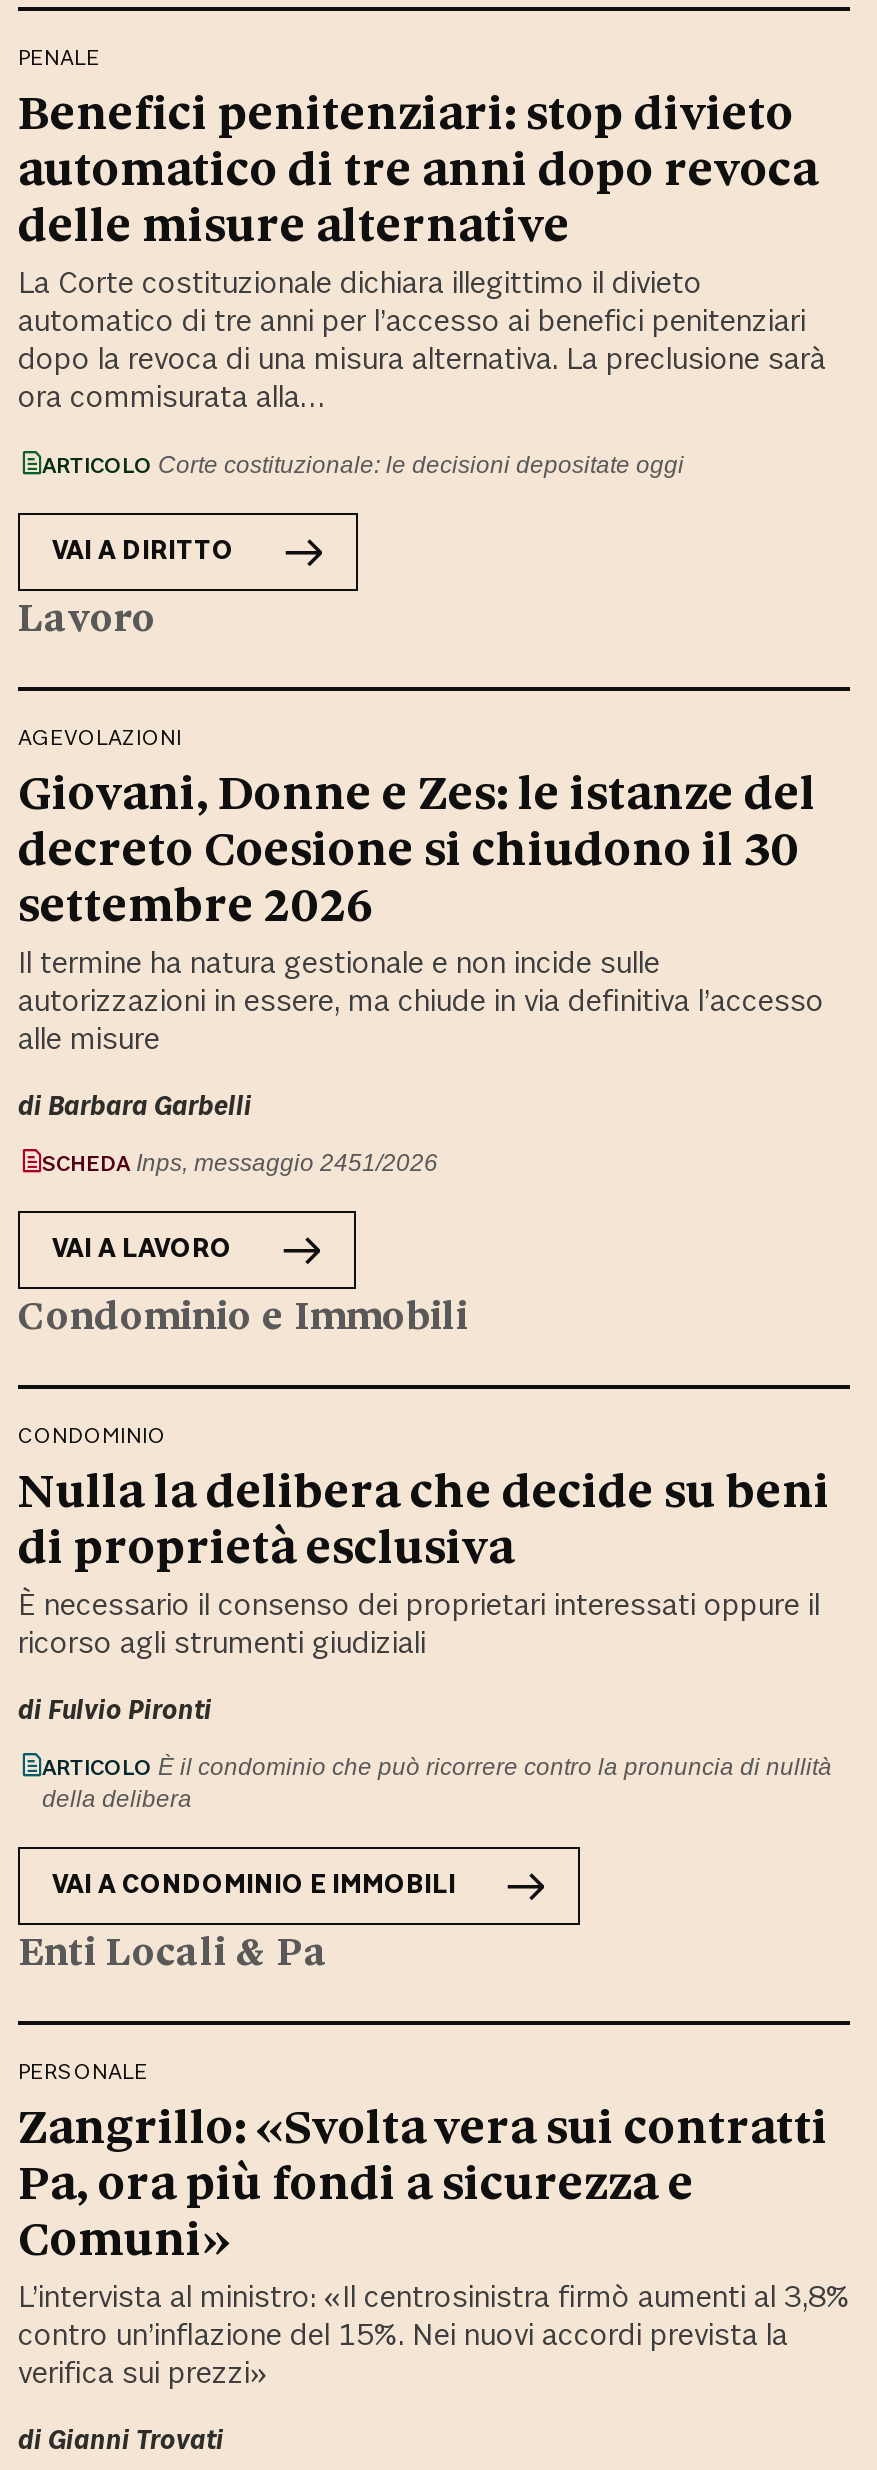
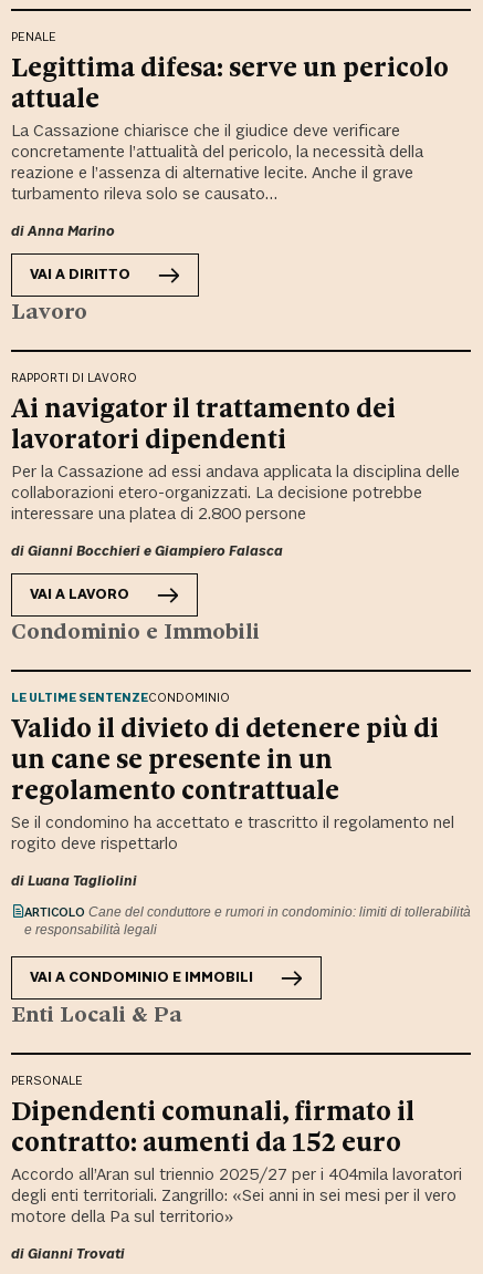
- Benefici penitenziari: stop divieto
- automatico di tre anni dopo revoca
- delle misure alternative
- La Corte costituzionale dichiara illegittimo il divieto
- automatico di tre anni per l’accesso ai benefici penitenziari
- dopo la revoca di una misura alternativa. La preclusione sarà
- ora commisurata alla…
+ Legittima difesa: serve un pericolo
+ attuale
+ La Cassazione chiarisce che il giudice deve verificare
+ concretamente l’attualità del pericolo, la necessità della
+ reazione e l’assenza di alternative lecite. Anche il grave
+ turbamento rileva solo se causato…

- ARTICOLO Corte costituzionale: le decisioni depositate oggi
+ di Anna Marino

- AGEVOLAZIONI
- Giovani, Donne e Zes: le istanze del
- decreto Coesione si chiudono il 30
- settembre 2026
- Il termine ha natura gestionale e non incide sulle
- autorizzazioni in essere, ma chiude in via definitiva l’accesso
- alle misure
- di Barbara Garbelli
- SCHEDA Inps, messaggio 2451/2026
+ RAPPORTI DI LAVORO
+ Ai navigator il trattamento dei
+ lavoratori dipendenti
+ Per la Cassazione ad essi andava applicata la disciplina delle
+ collaborazioni etero-organizzati. La decisione potrebbe
+ interessare una platea di 2.800 persone
+ di Gianni Bocchieri e Giampiero Falasca

- CONDOMINIO
- Nulla la delibera che decide su beni
- di proprietà esclusiva
- È necessario il consenso dei proprietari interessati oppure il
- ricorso agli strumenti giudiziali
+ LE ULTIME SENTENZECONDOMINIO
+ Valido il divieto di detenere più di
+ un cane se presente in un
+ regolamento contrattuale
+ Se il condomino ha accettato e trascritto il regolamento nel
+ rogito deve rispettarlo

- di Fulvio Pironti
+ di Luana Tagliolini

- ARTICOLO È il condominio che può ricorrere contro la pronuncia di nullità
- della delibera
+ ARTICOLO Cane del conduttore e rumori in condominio: limiti di tollerabilità
+ e responsabilità legali

- Zangrillo: «Svolta vera sui contratti
- Pa, ora più fondi a sicurezza e
- Comuni»
- L’intervista al ministro: «Il centrosinistra firmò aumenti al 3,8%
- contro un’inflazione del 15%. Nei nuovi accordi prevista la
- verifica sui prezzi»
+ Dipendenti comunali, firmato il
+ contratto: aumenti da 152 euro
+ Accordo all’Aran sul triennio 2025/27 per i 404mila lavoratori
+ degli enti territoriali. Zangrillo: «Sei anni in sei mesi per il vero
+ motore della Pa sul territorio»
